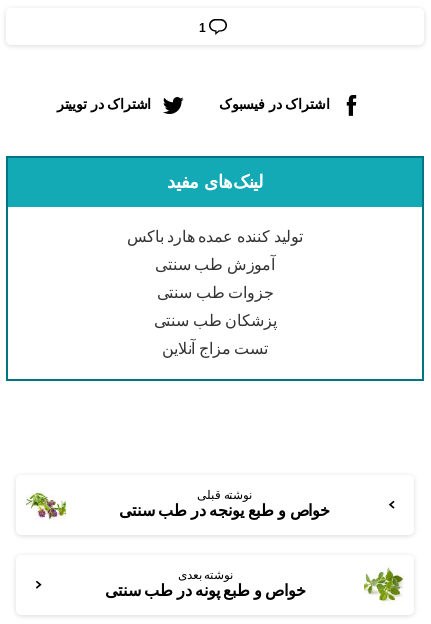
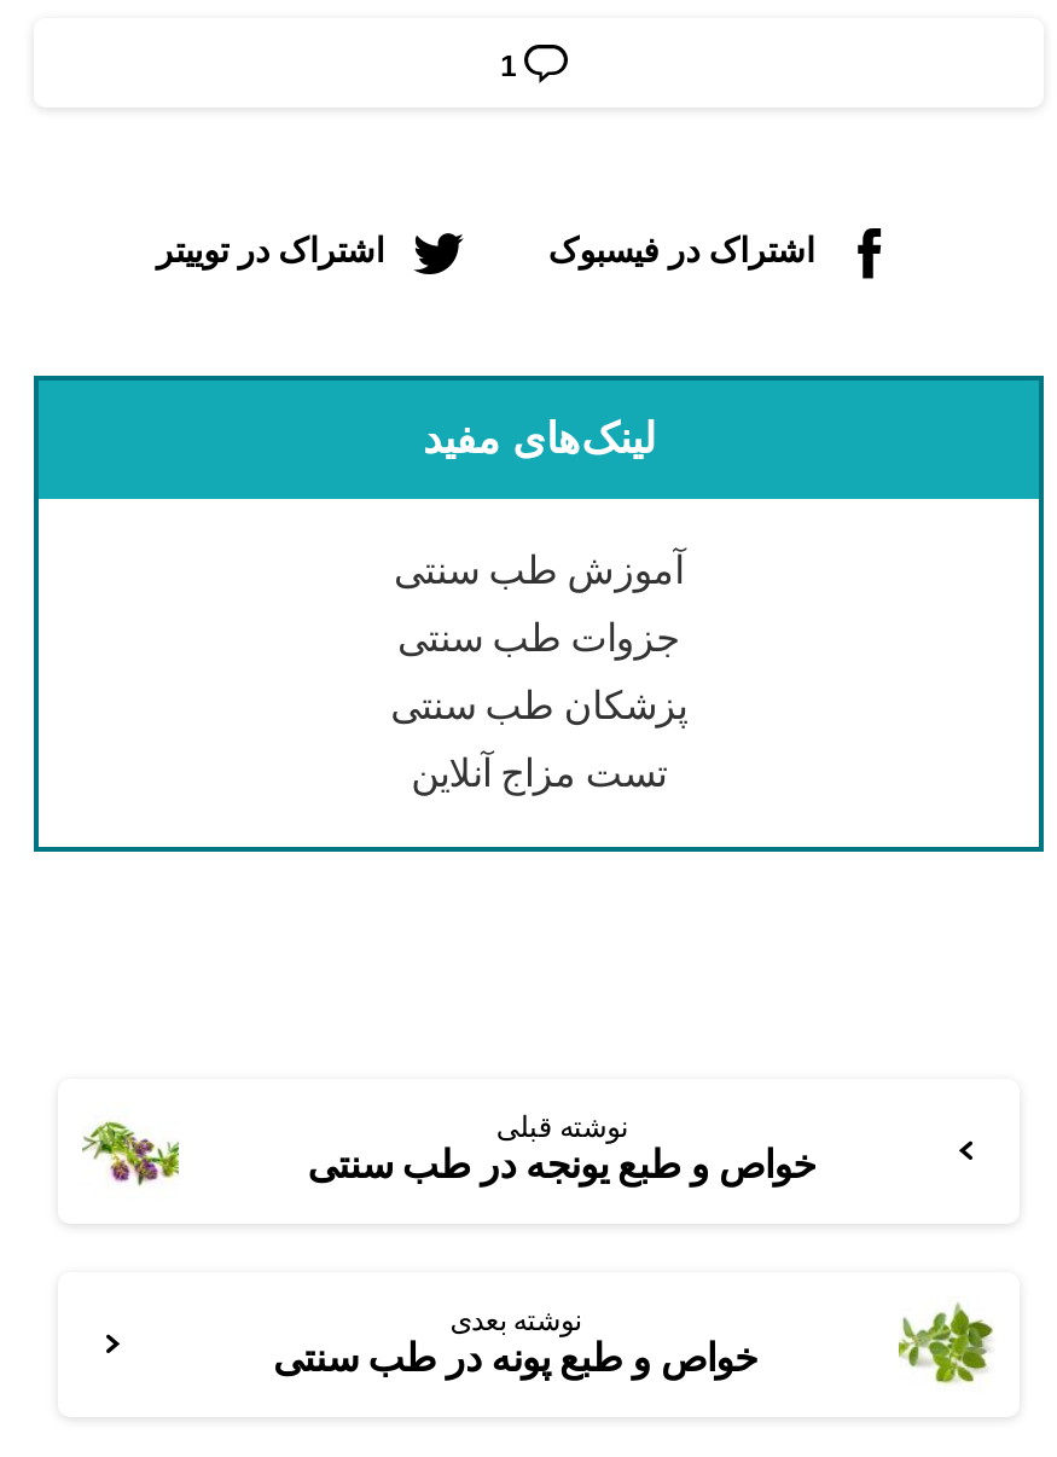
- تولید کننده عمده هارد باکس
